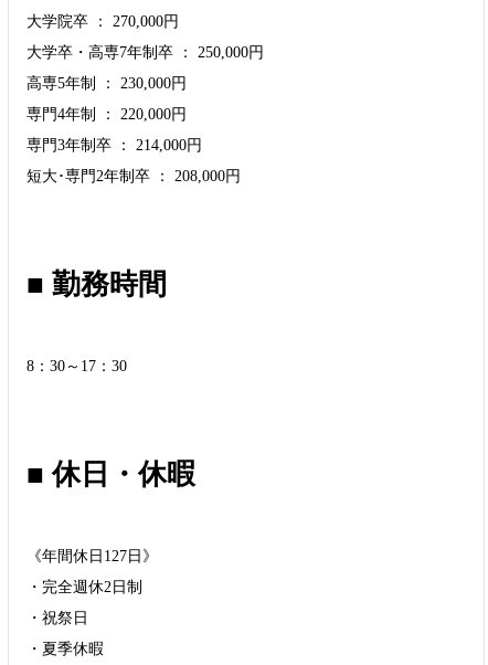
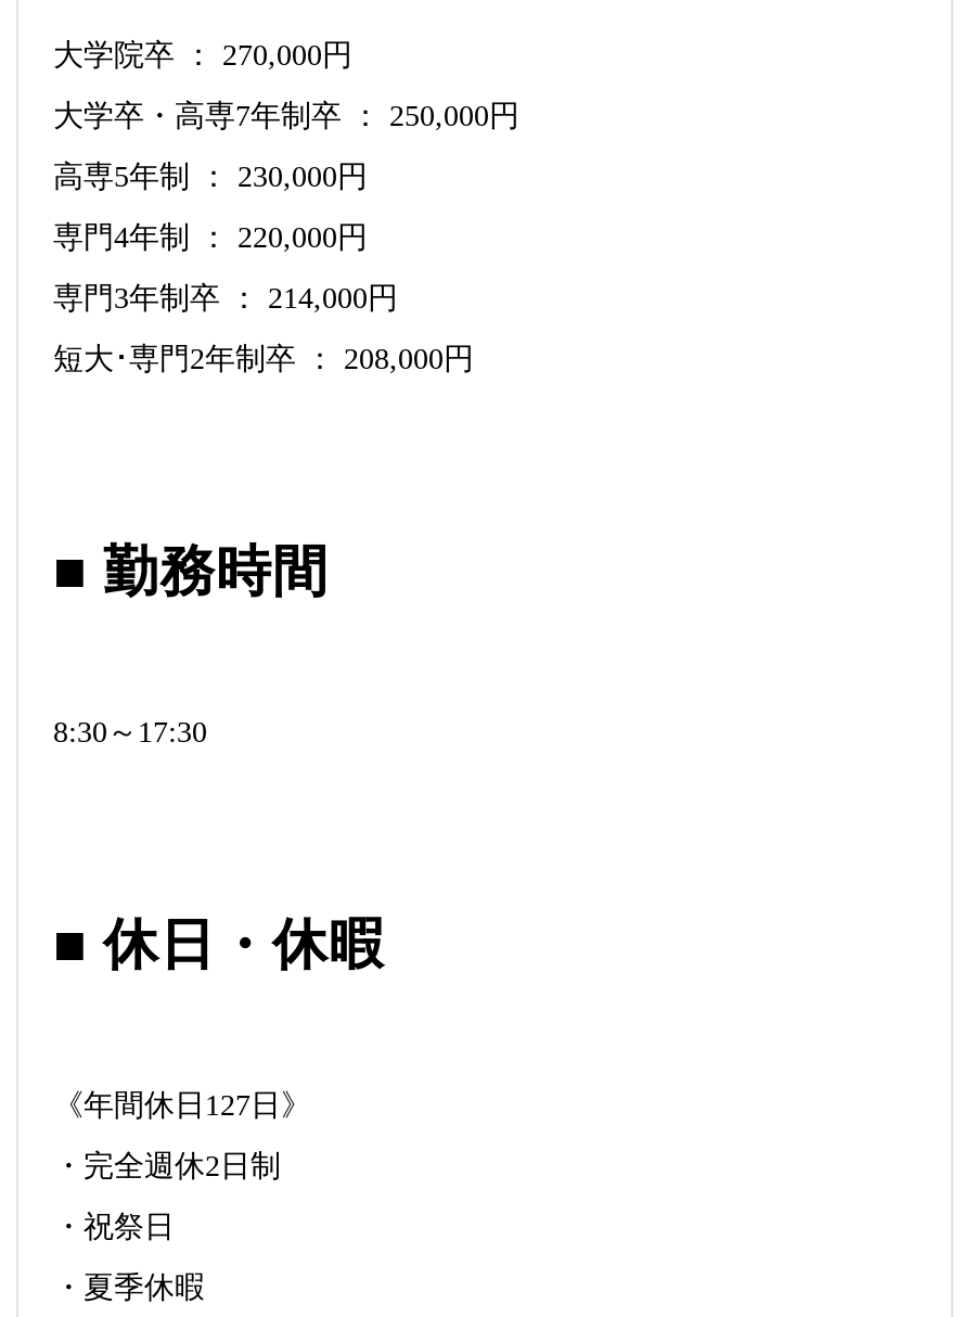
- 8：30～17：30
+ 8:30～17:30
